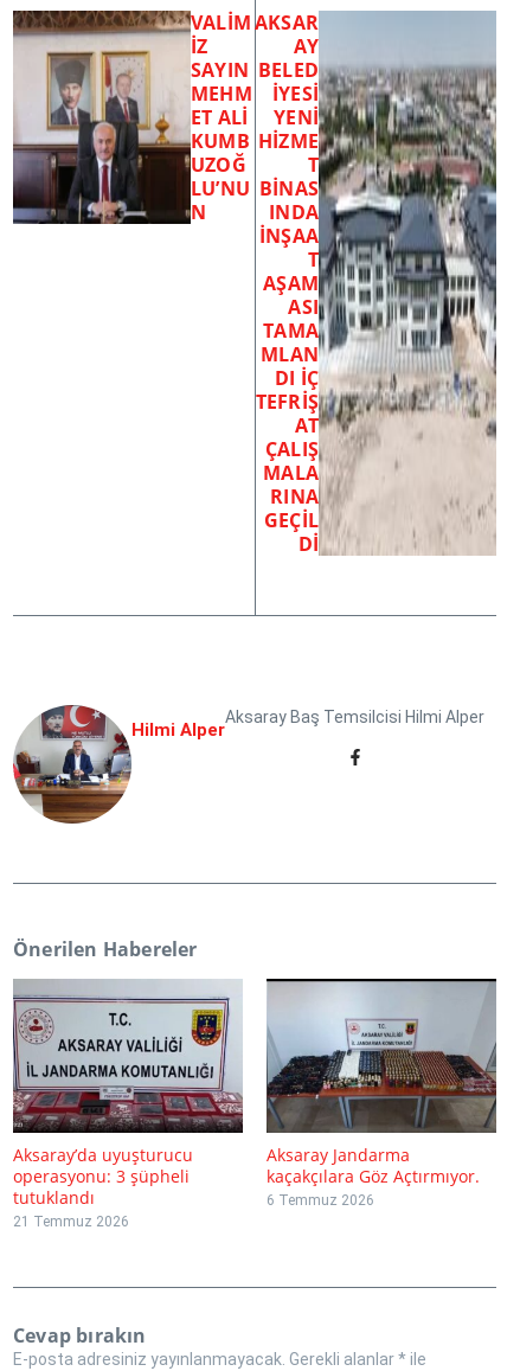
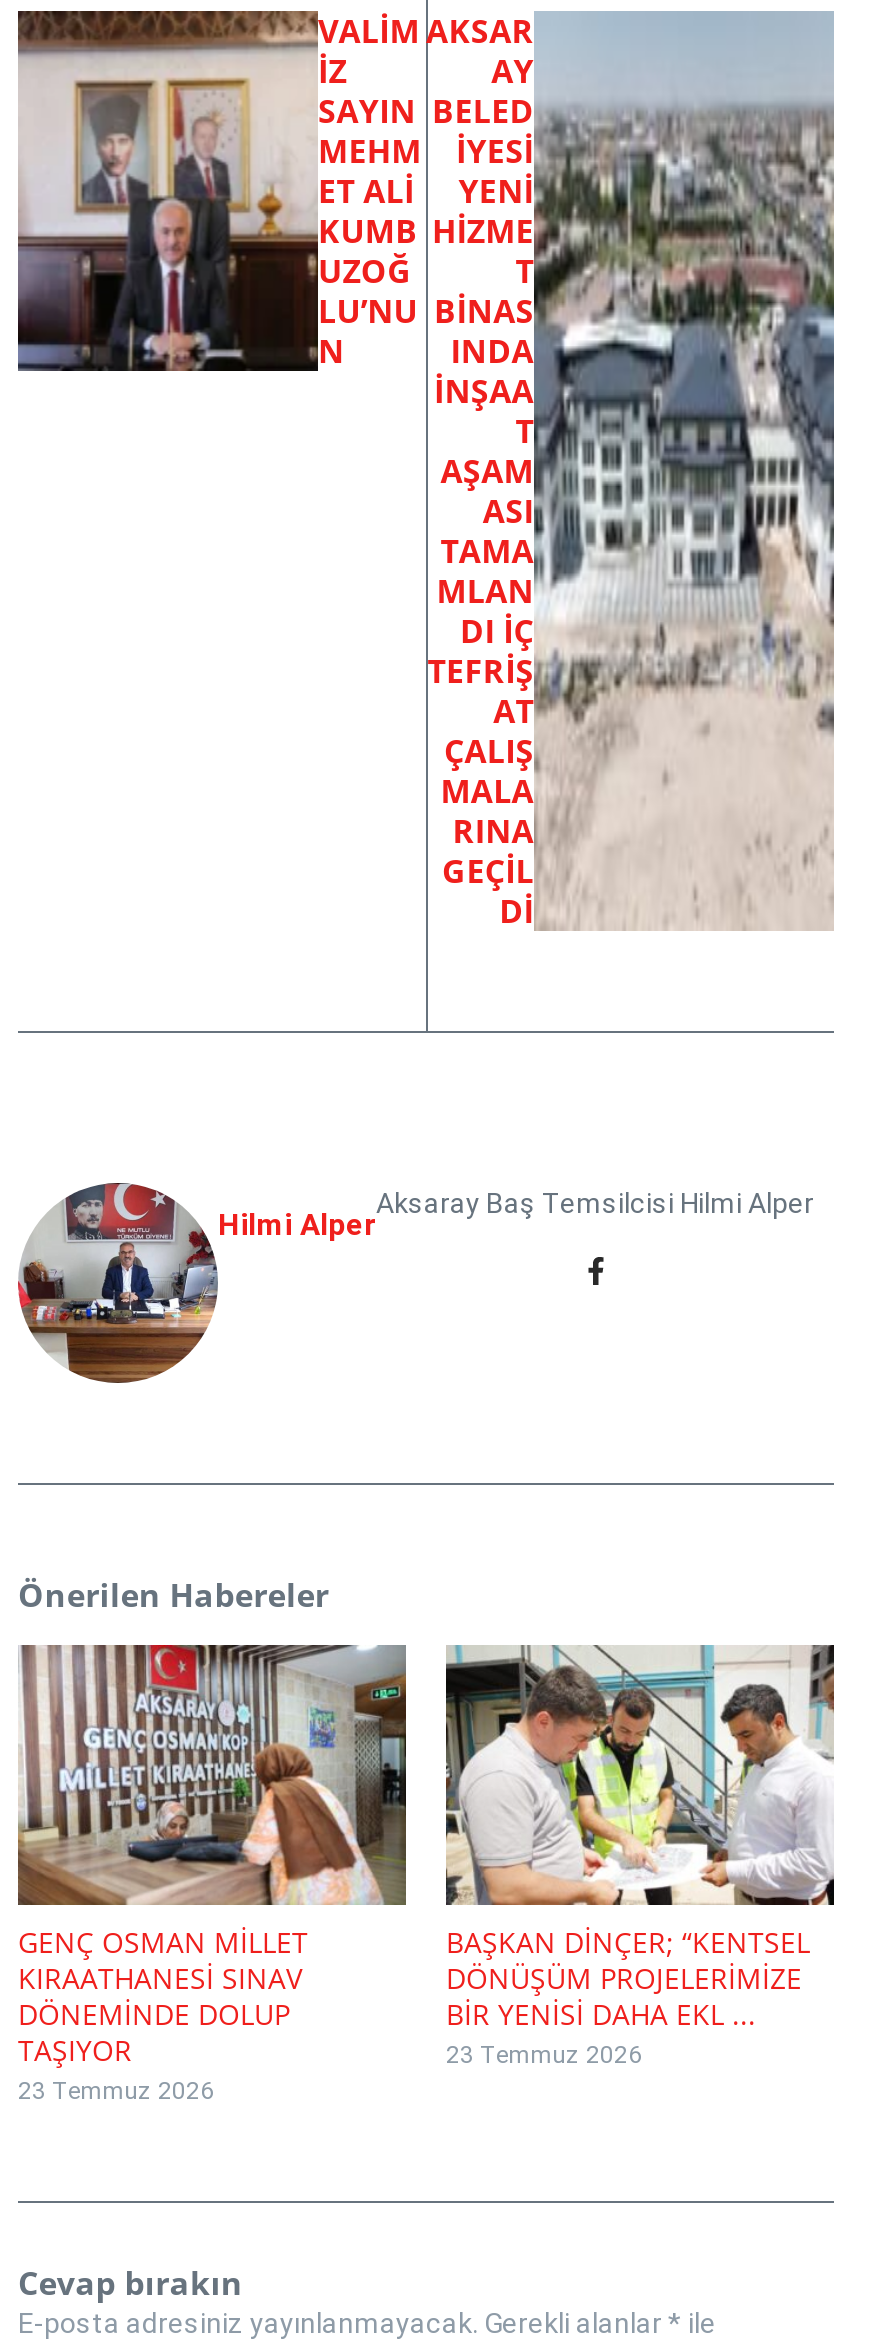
- [image]
- Aksaray’da uyuşturucu
- operasyonu: 3 şüpheli
- tutuklandı
- 21 Temmuz 2026
+ [image]
+ GENÇ OSMAN MİLLET
+ KIRAATHANESİ SINAV
+ DÖNEMİNDE DOLUP
+ TAŞIYOR
+ 23 Temmuz 2026

- [image]
- Aksaray Jandarma
- kaçakçılara Göz Açtırmıyor.
- 6 Temmuz 2026
+ [image]
+ BAŞKAN DİNÇER; “KENTSEL
+ DÖNÜŞÜM PROJELERİMİZE
+ BİR YENİSİ DAHA EKL ...
+ 23 Temmuz 2026
